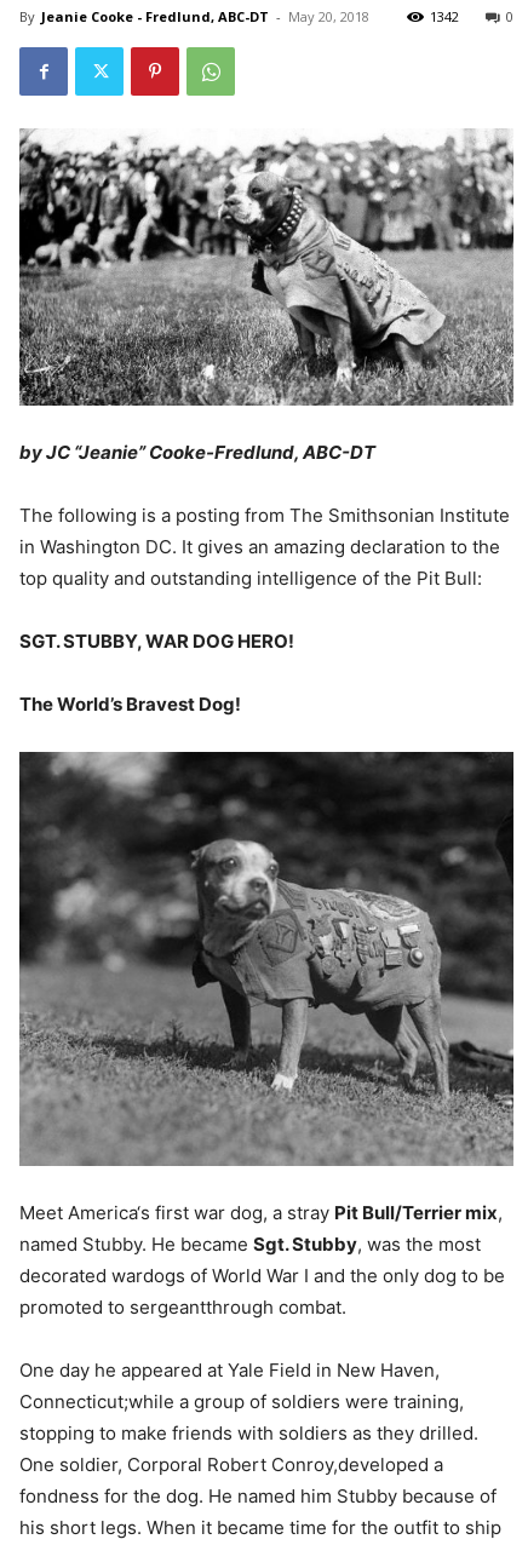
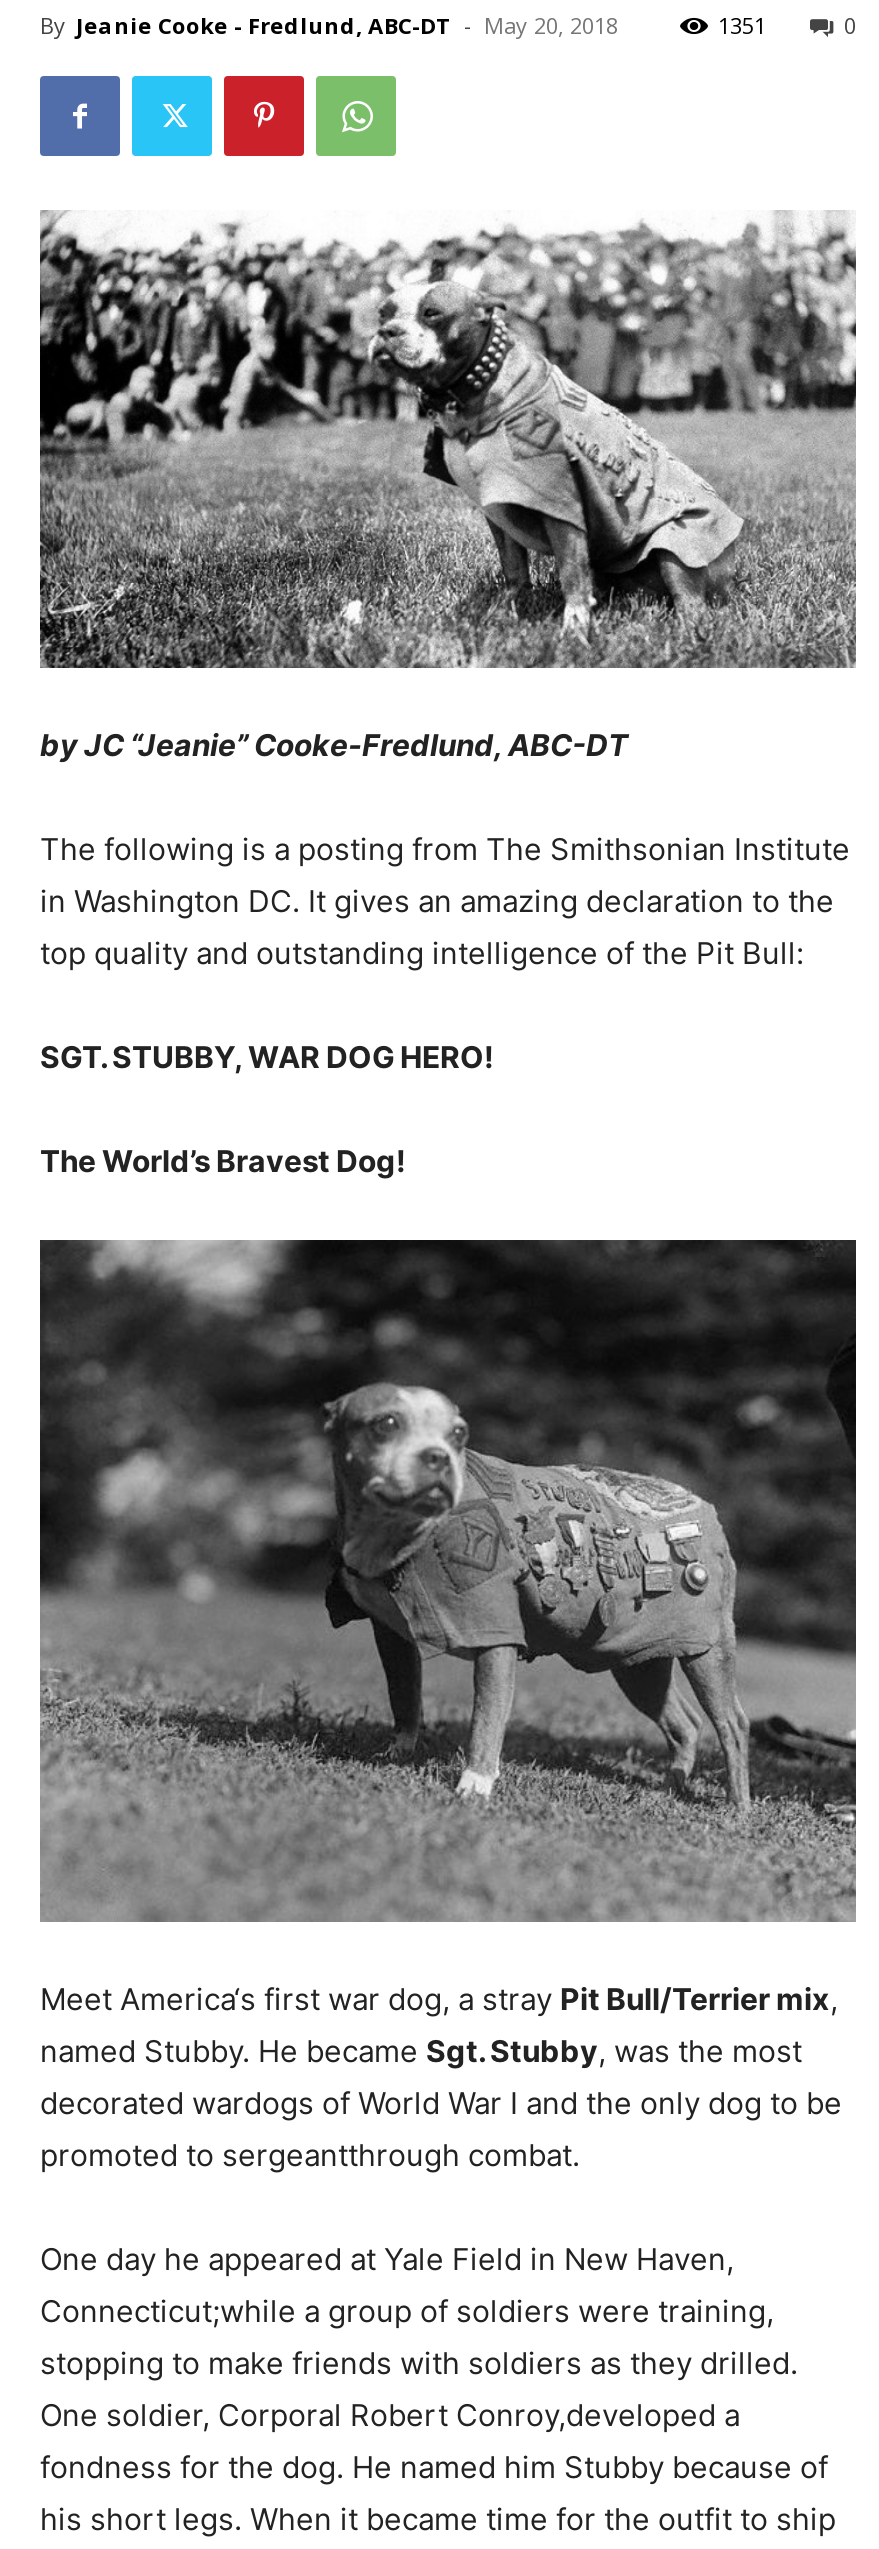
- 1342
+ 1351
